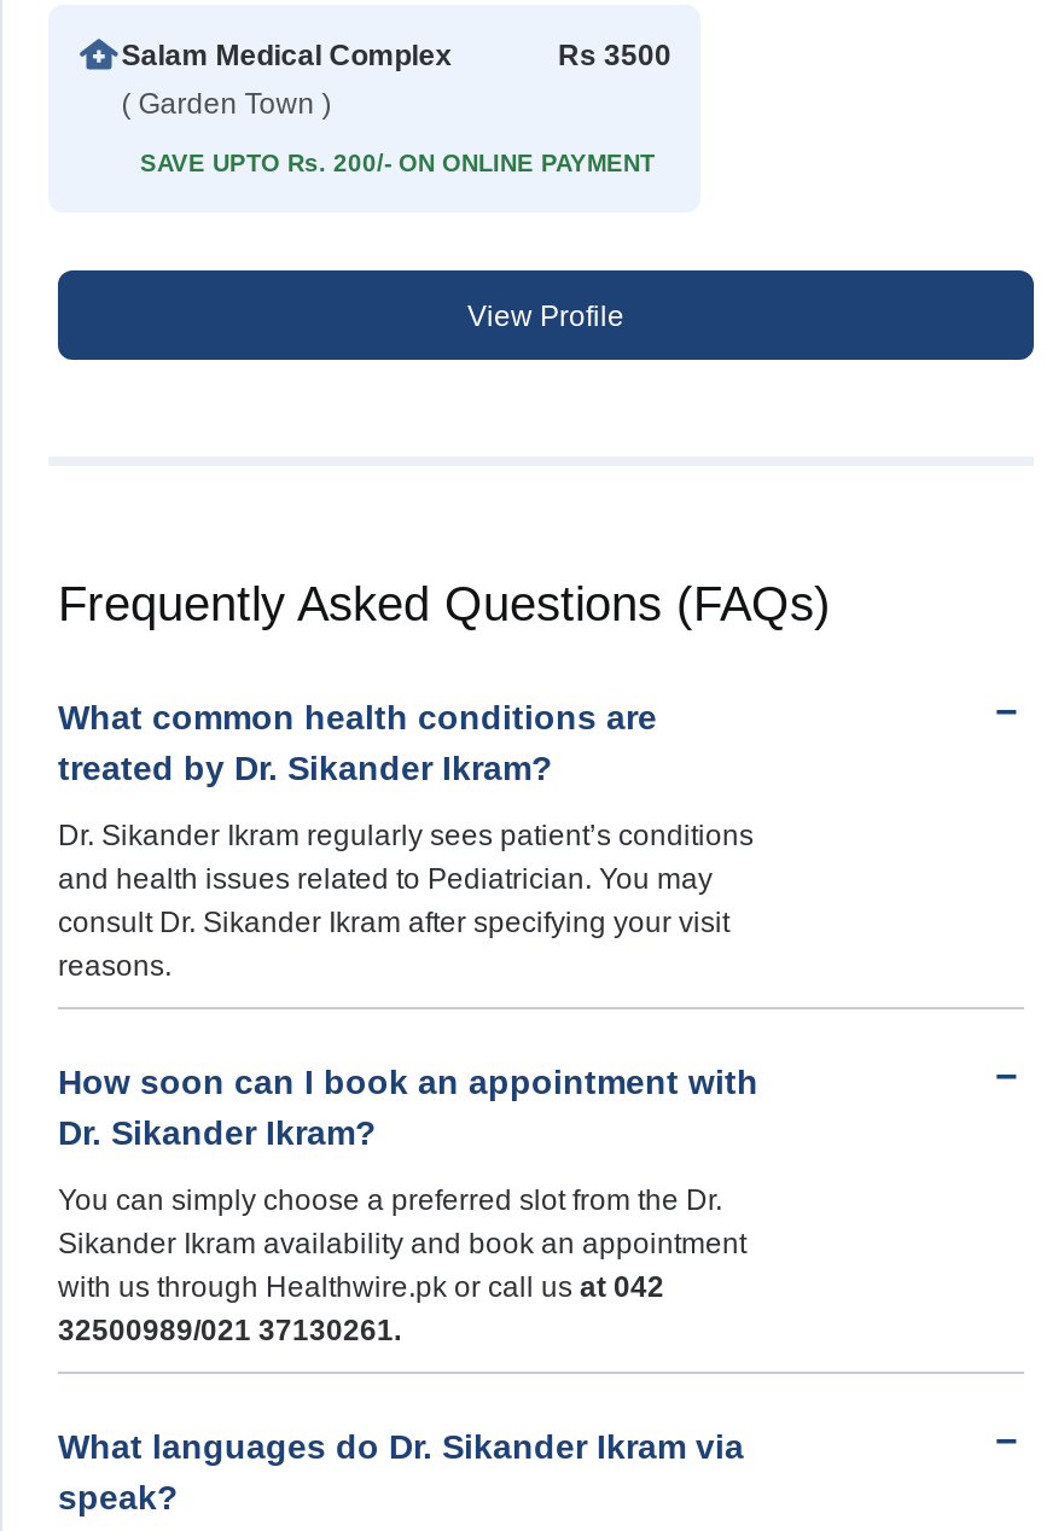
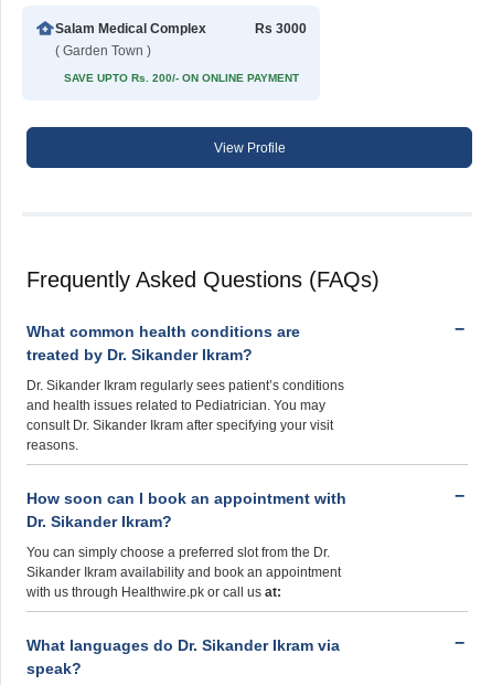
- Rs 3500
+ Rs 3000

- with us through Healthwire.pk or call us at 042
- 32500989/021 37130261.
+ with us through Healthwire.pk or call us at:
